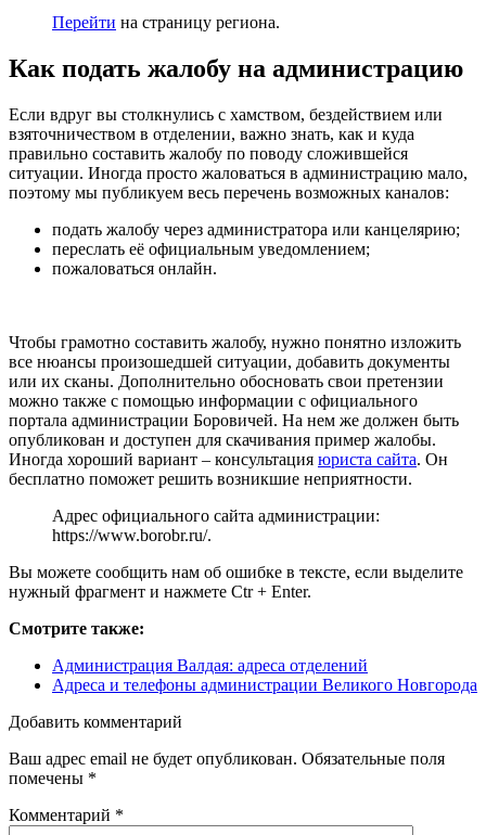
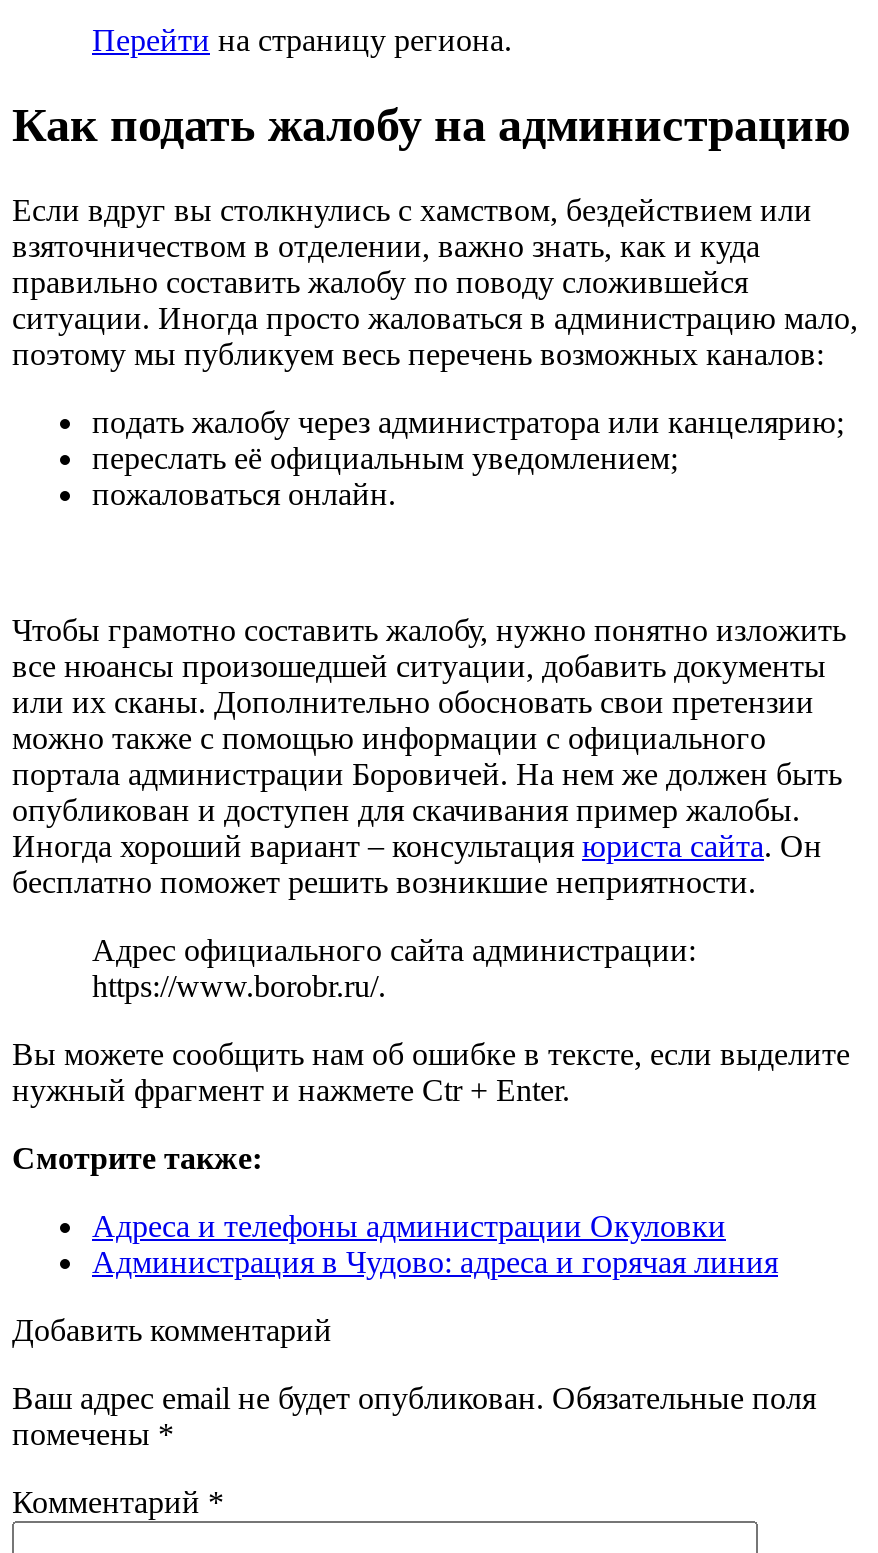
- Администрация Валдая: адреса отделений
- Адреса и телефоны администрации Великого Новгорода
+ Адреса и телефоны администрации Окуловки
+ Администрация в Чудово: адреса и горячая линия
